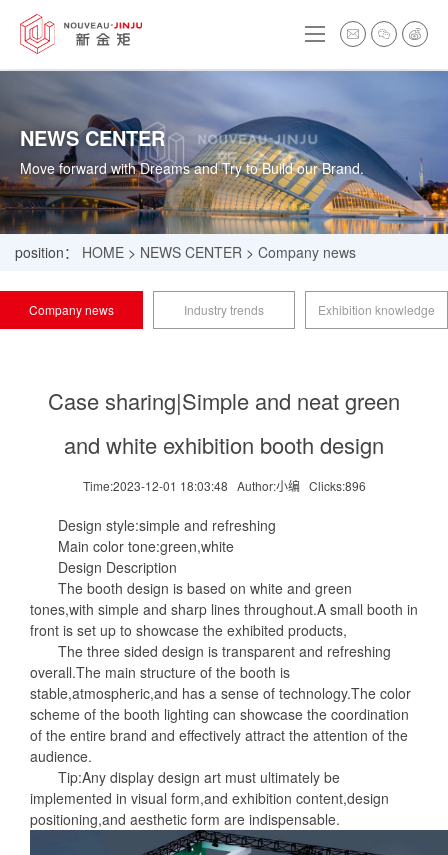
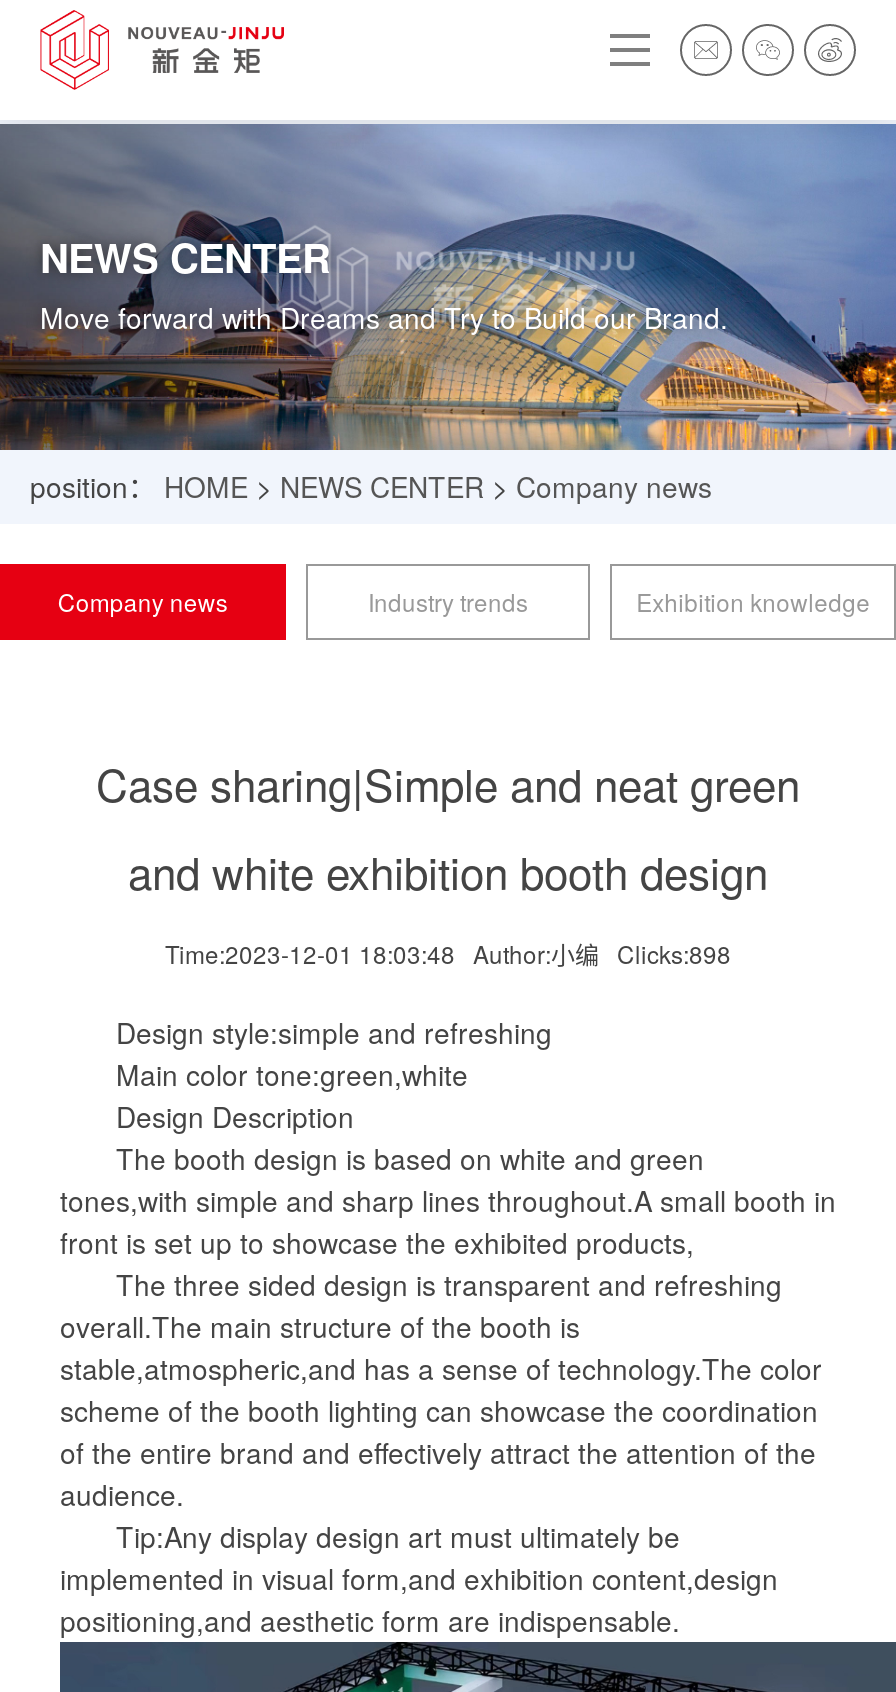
- Time:2023-12-01 18:03:48 Author:小编 Clicks:896
+ Time:2023-12-01 18:03:48 Author:小编 Clicks:898
